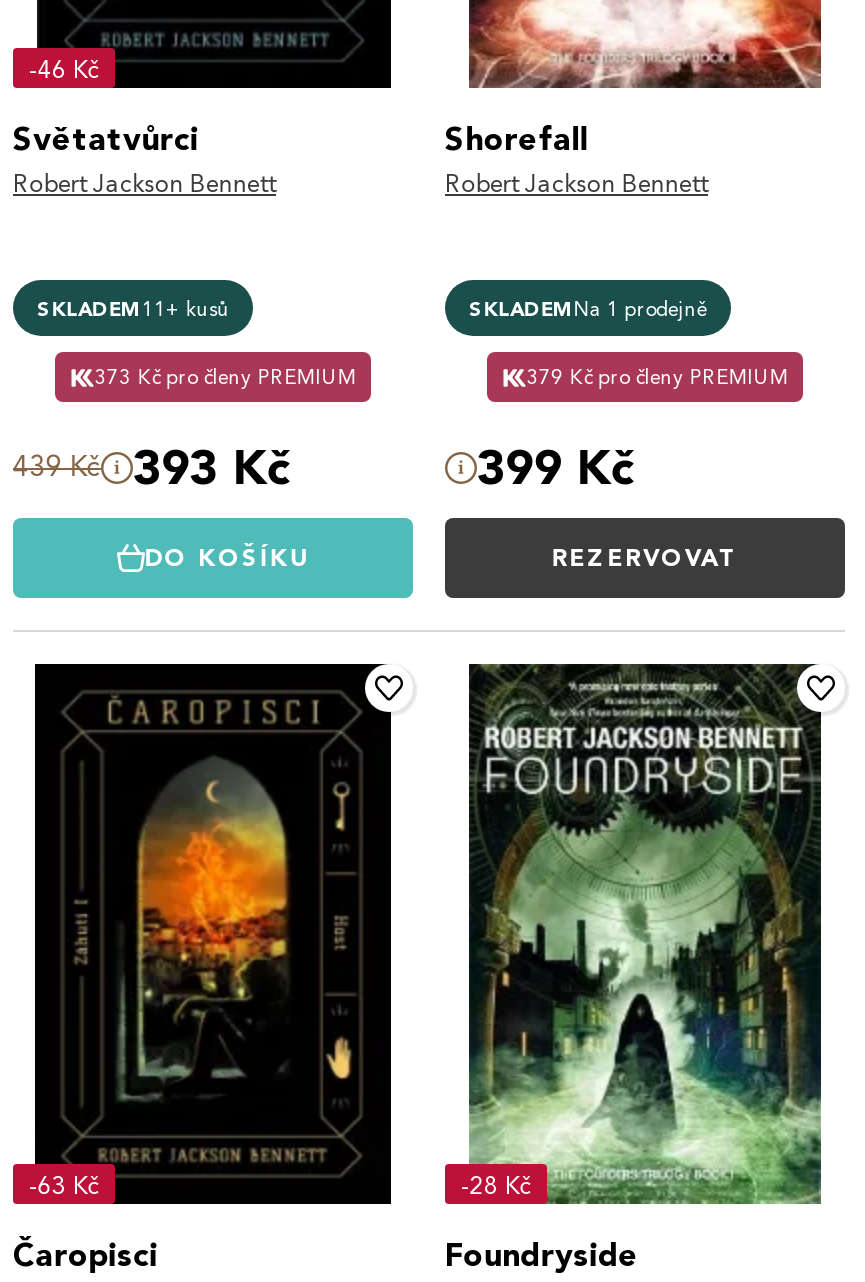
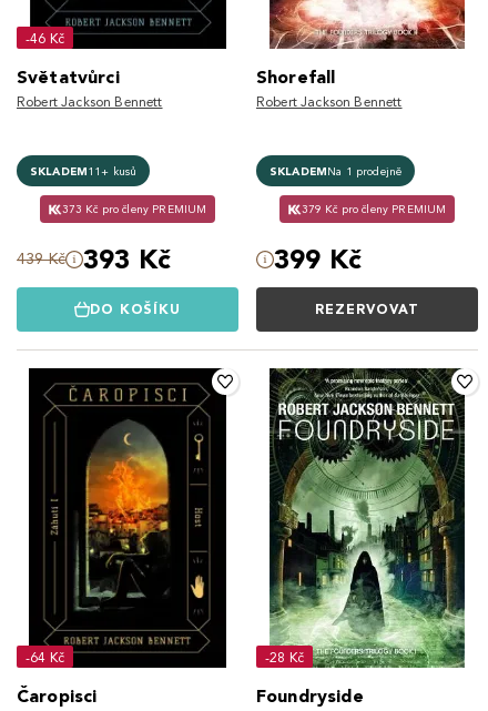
- -63 Kč
+ -64 Kč
